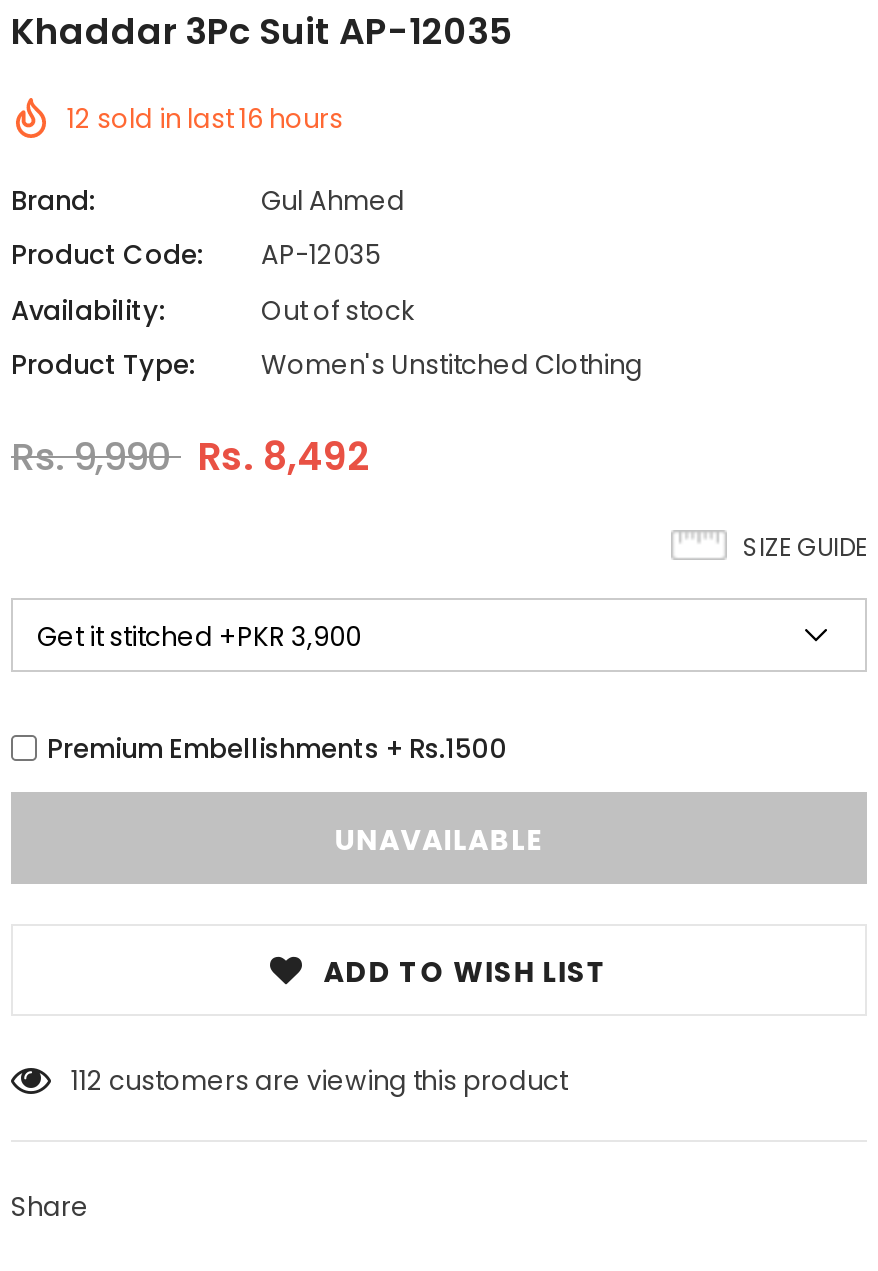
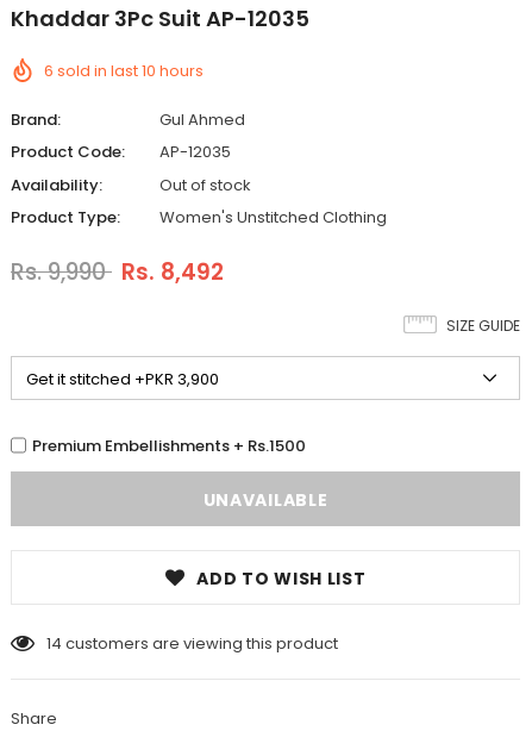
- 12 sold in last16 hours
+ 6 sold in last10 hours

- 112 customers are viewing this product
+ 14 customers are viewing this product
